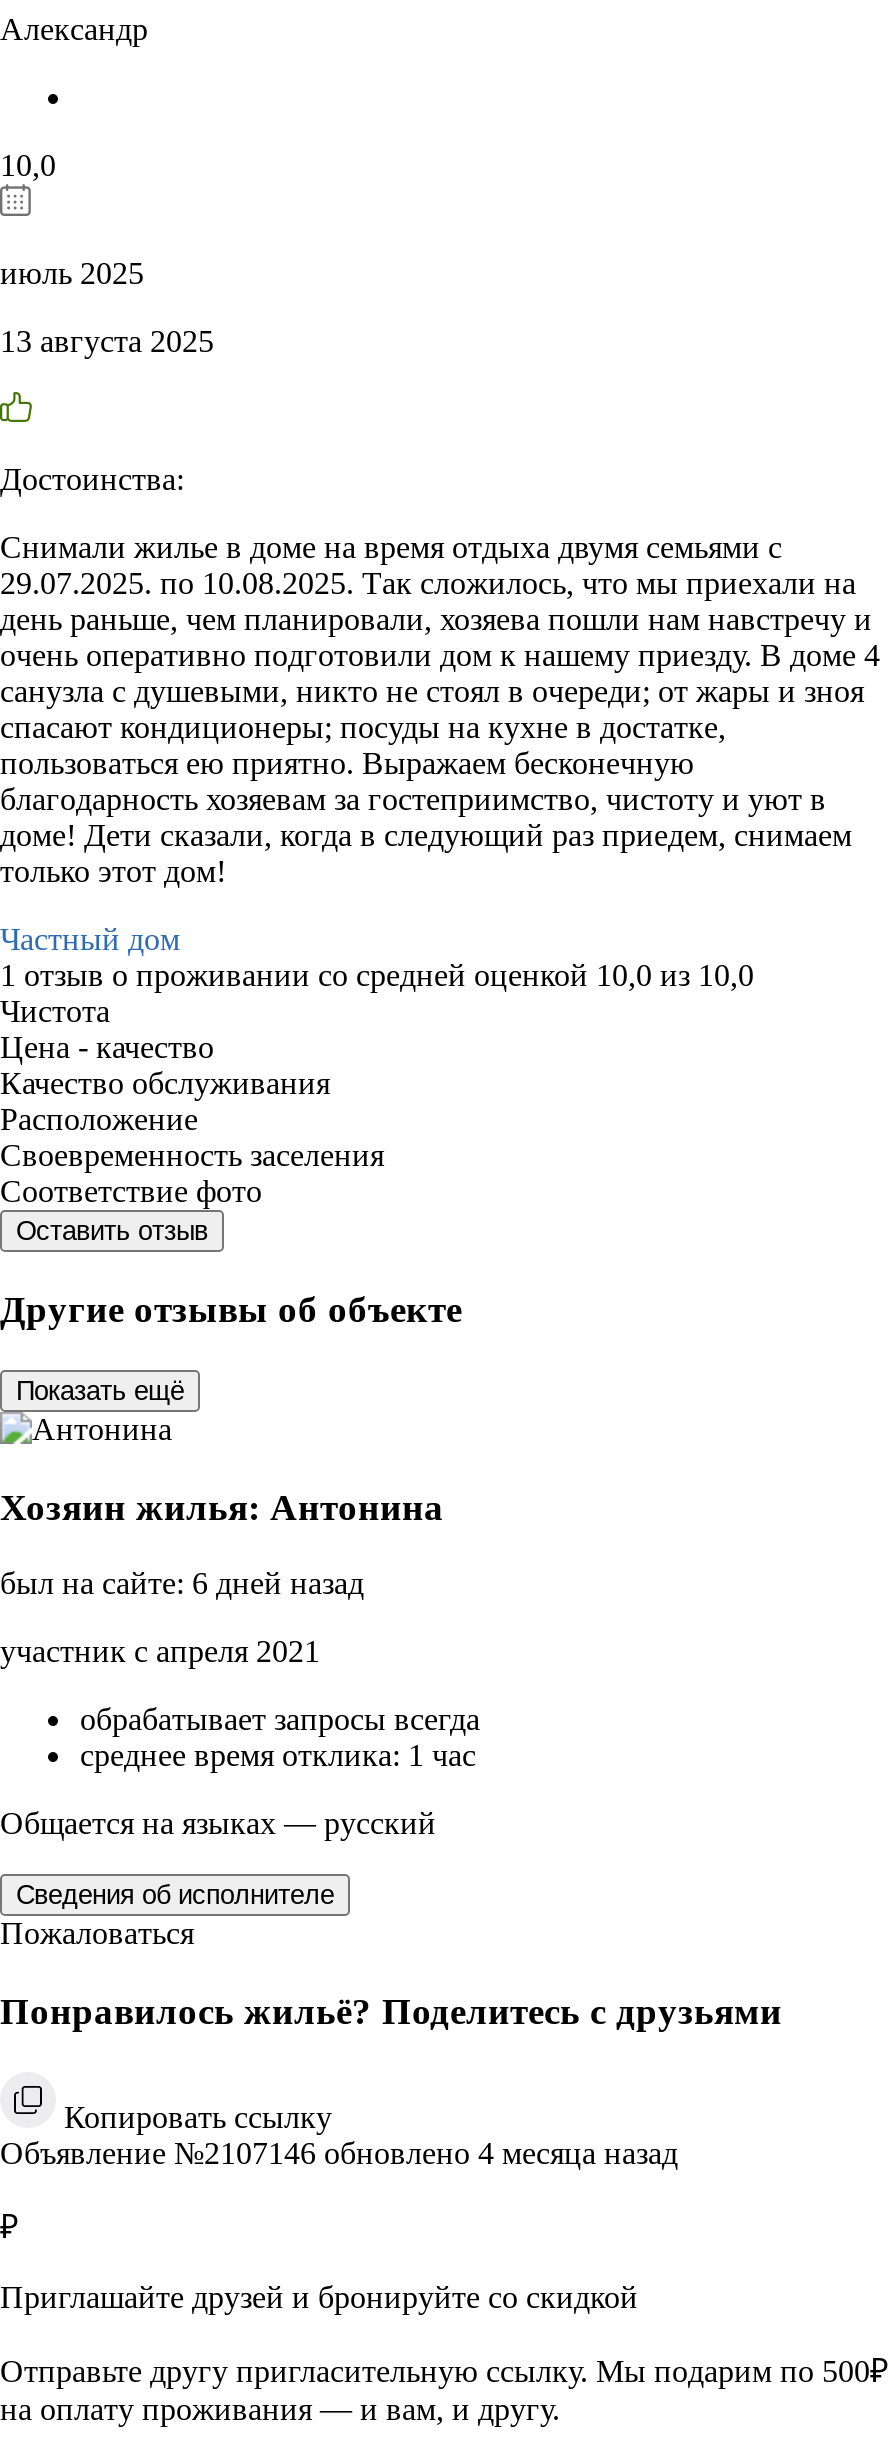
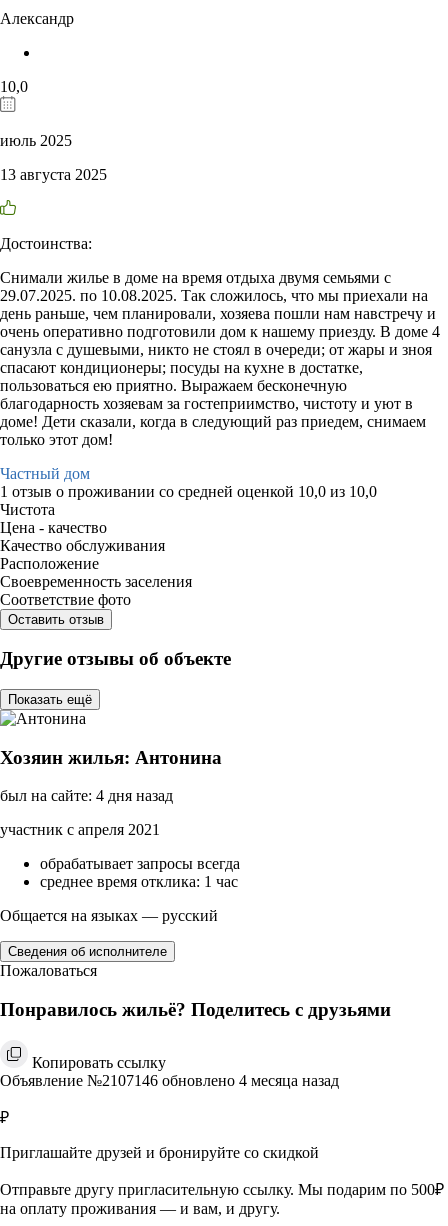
- был на сайте: 6 дней назад
+ был на сайте: 4 дня назад
